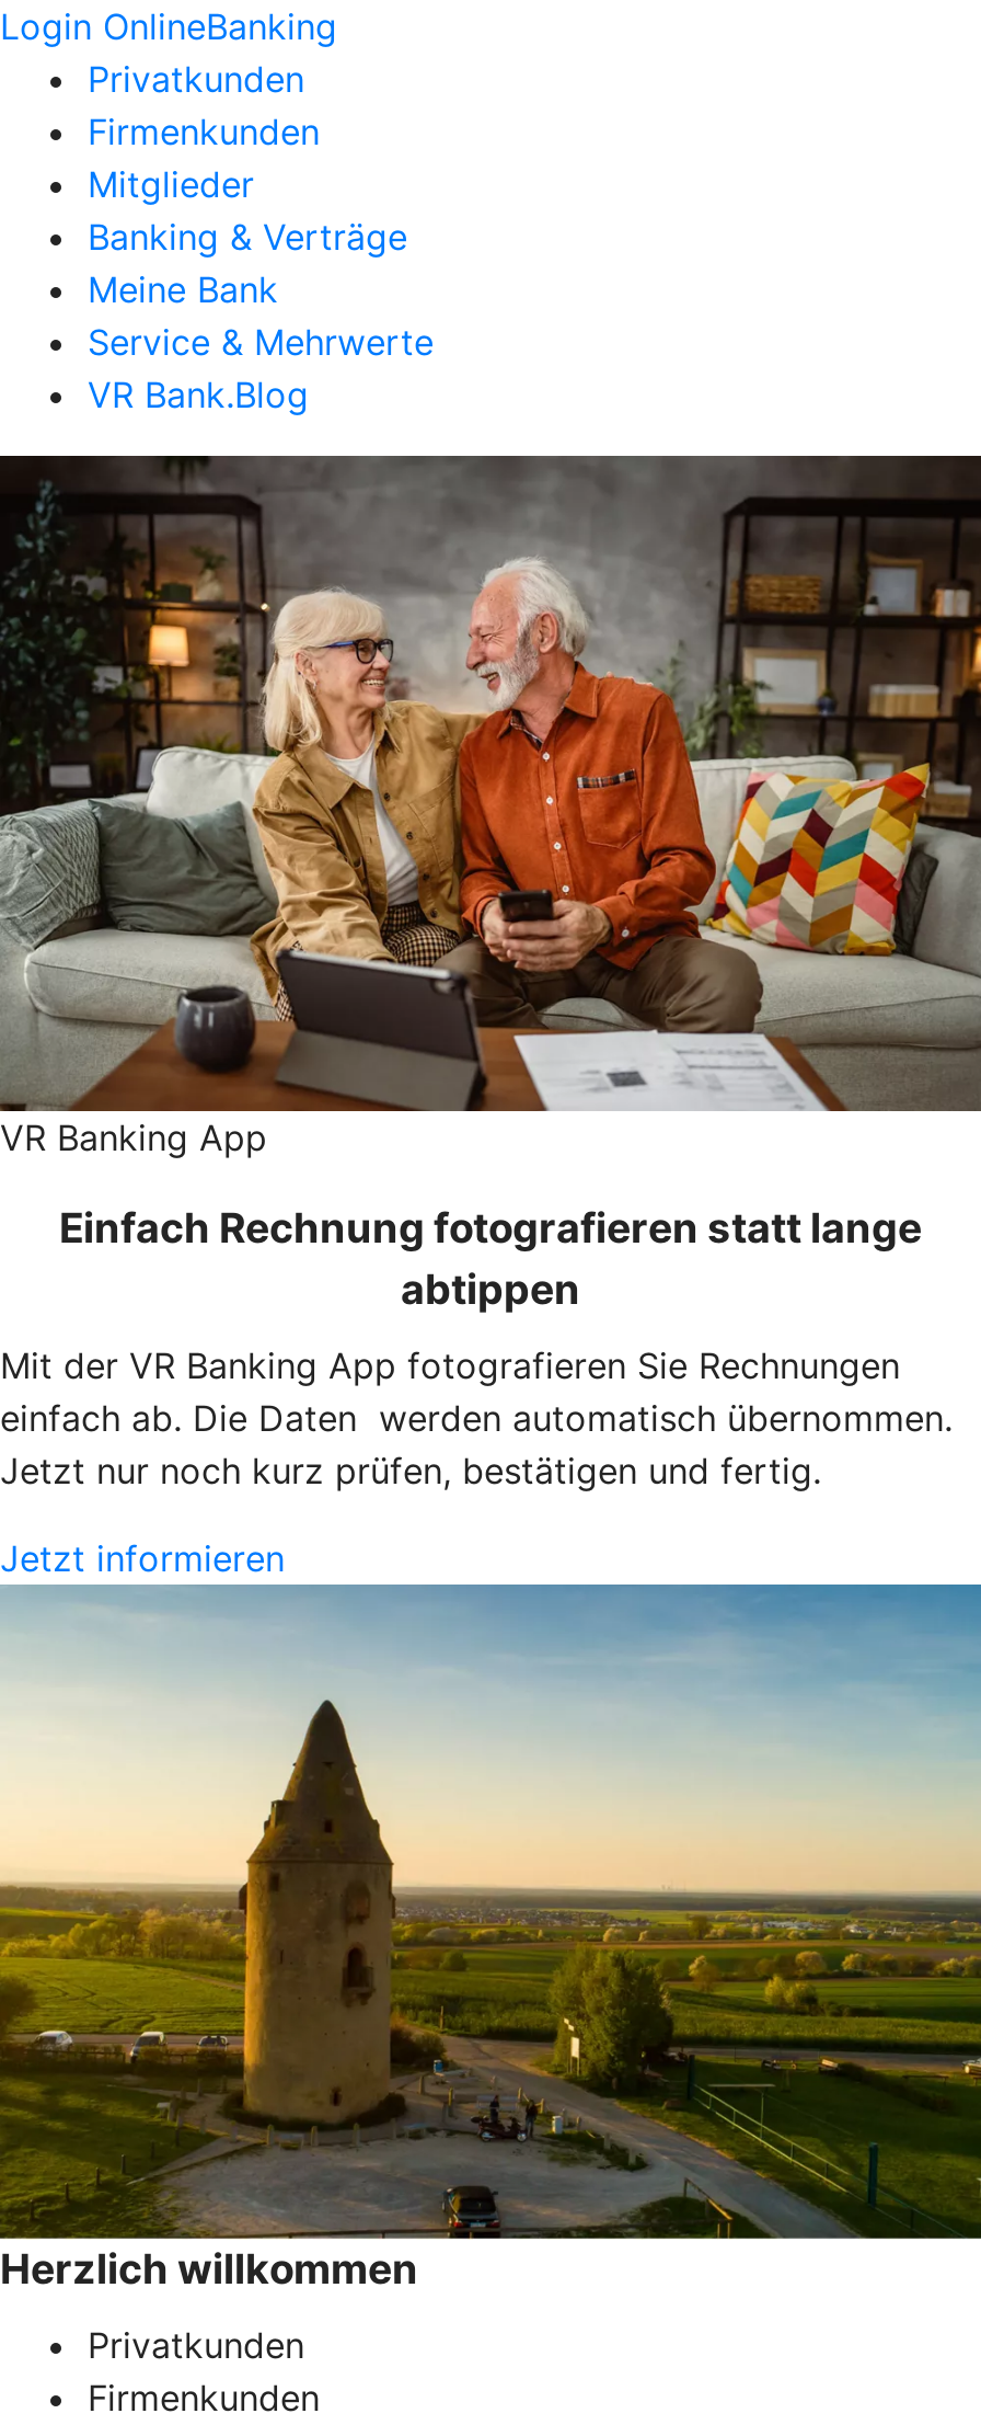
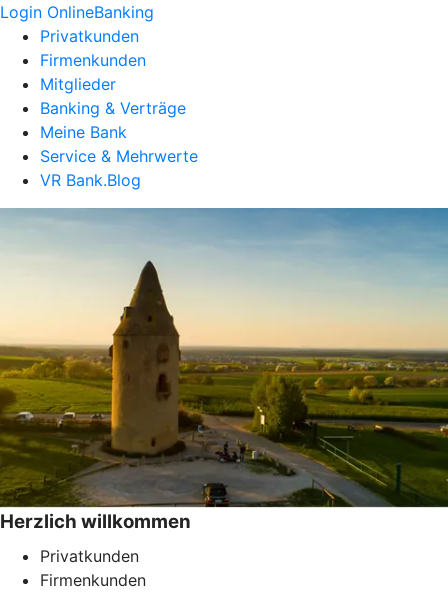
- [image]
- VR Banking App
- Einfach Rechnung fotografieren statt lange
- abtippen
- Mit der VR Banking App fotografieren Sie Rechnungen
- einfach ab. Die Daten werden automatisch übernommen.
- Jetzt nur noch kurz prüfen, bestätigen und fertig.
- Jetzt informieren
